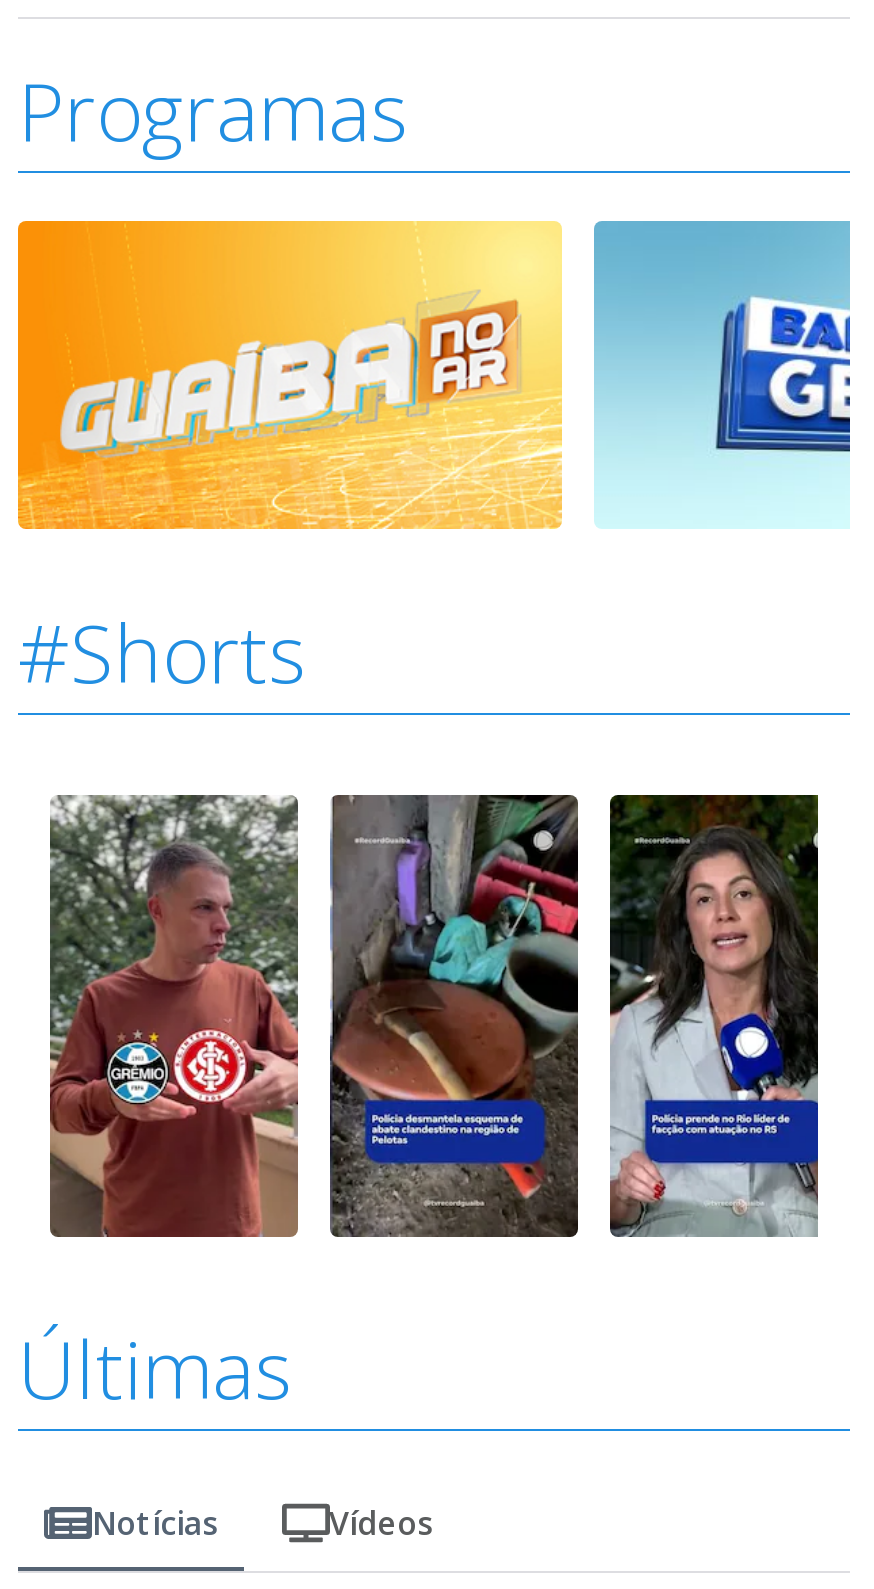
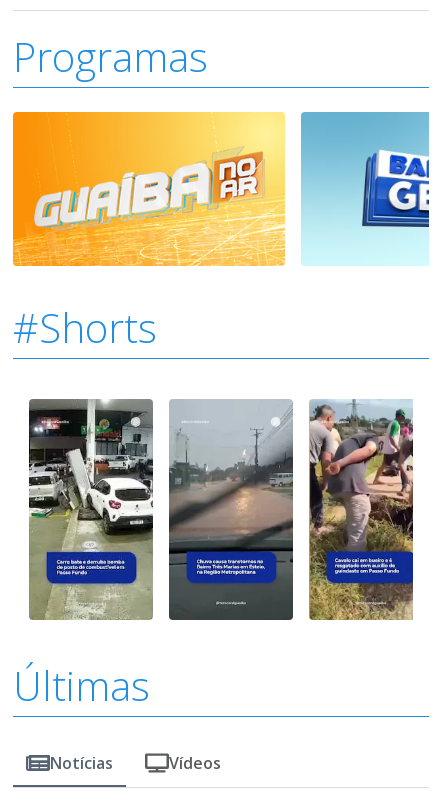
- [image]
+ [image]

- [image]
+ [image]

- [image]
+ [image]
